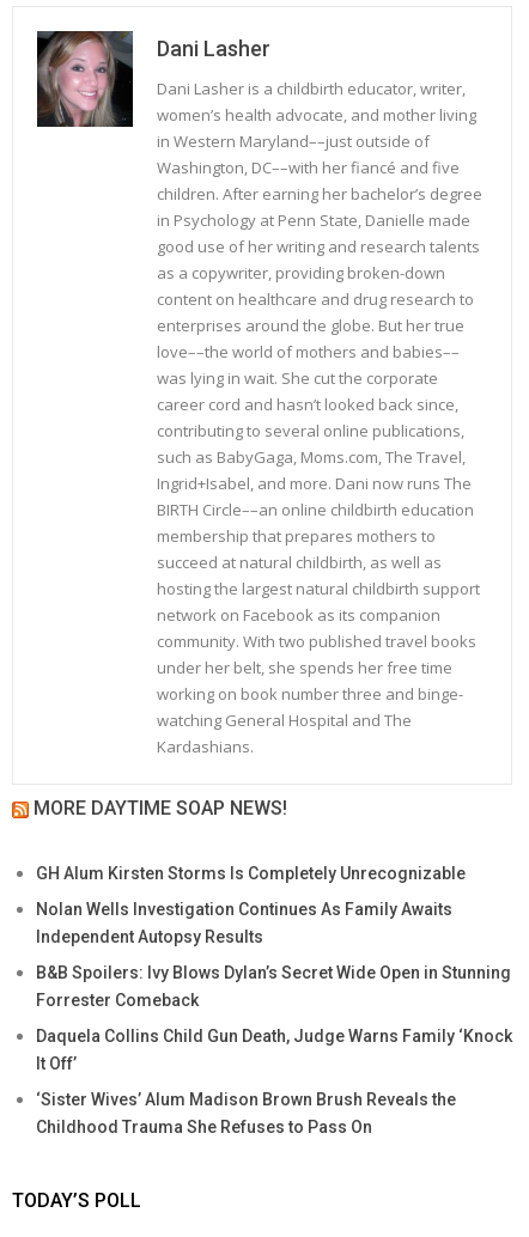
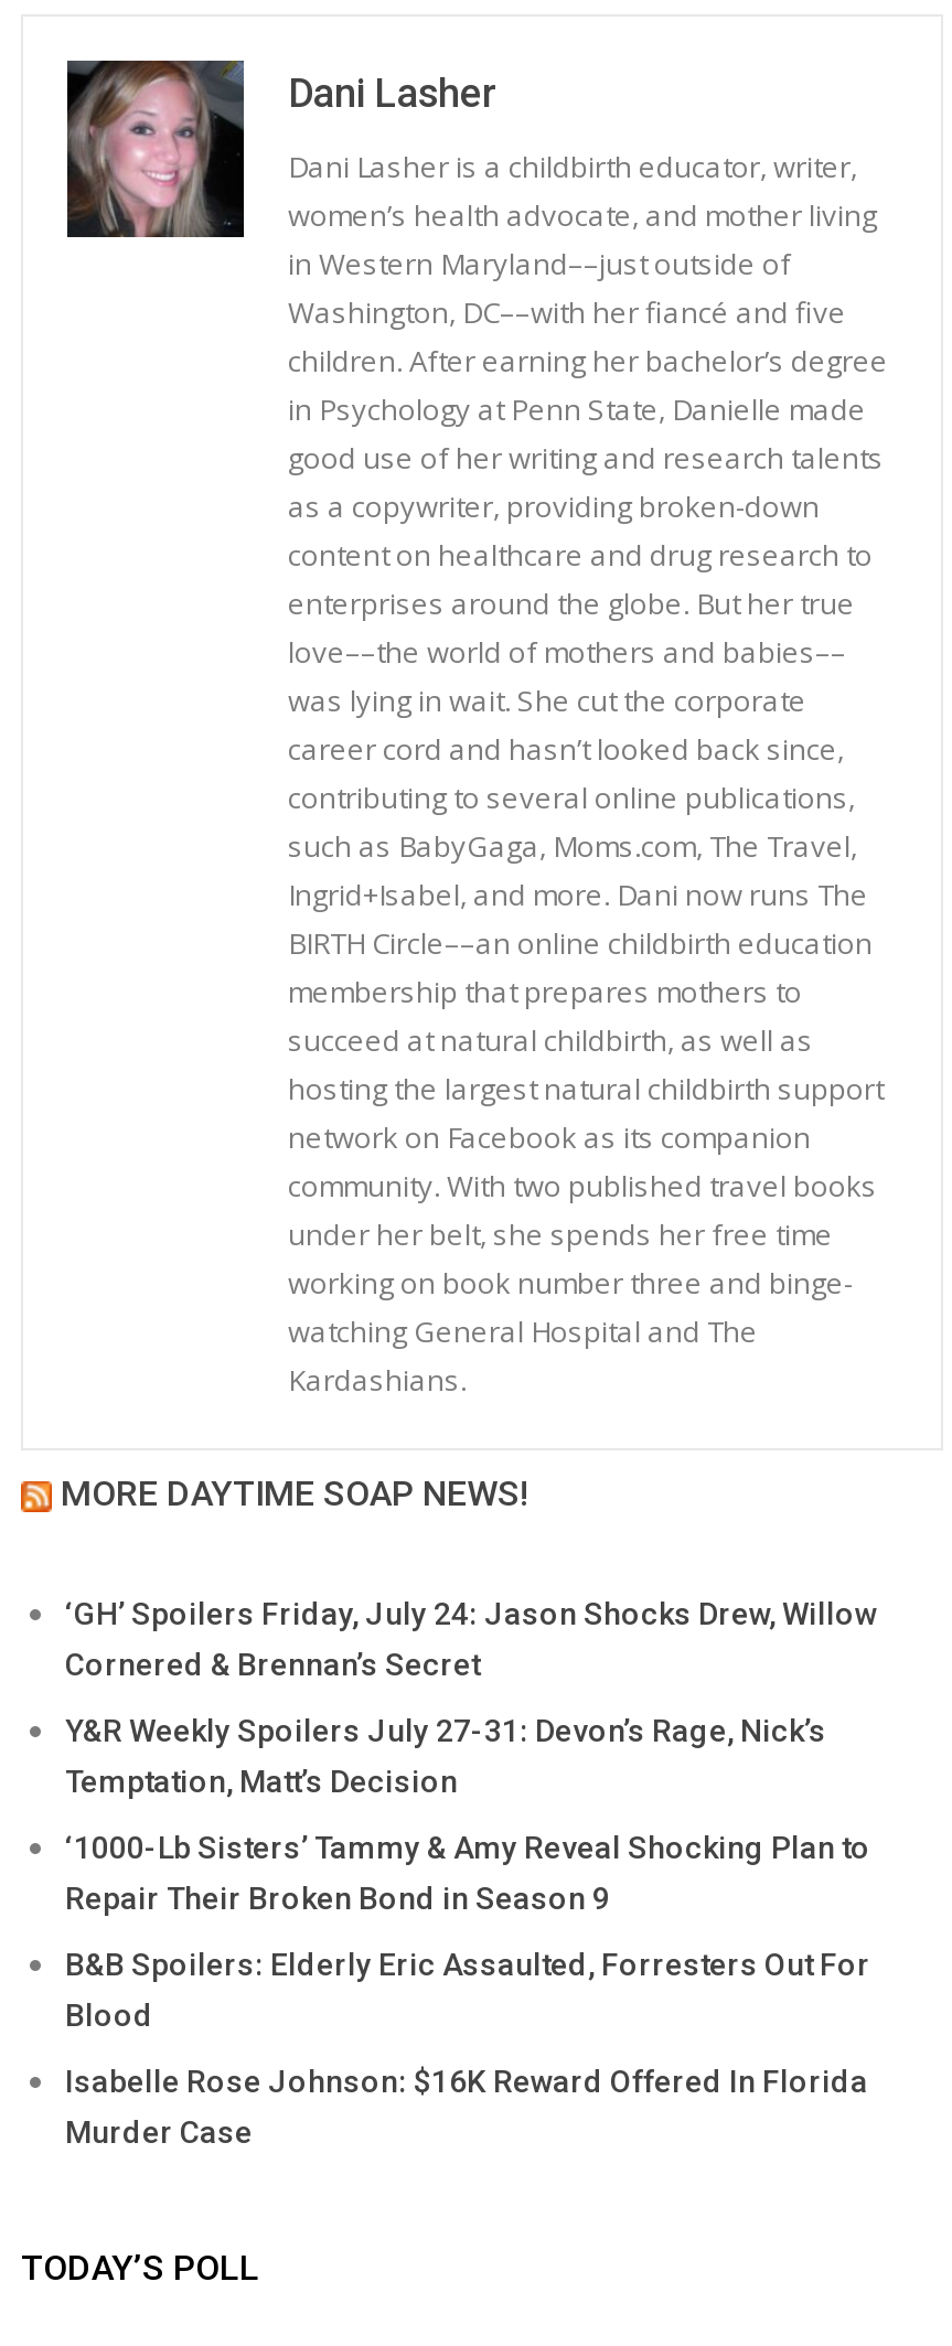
- GH Alum Kirsten Storms Is Completely Unrecognizable
+ ‘GH’ Spoilers Friday, July 24: Jason Shocks Drew, Willow
+ Cornered & Brennan’s Secret

- Nolan Wells Investigation Continues As Family Awaits
- Independent Autopsy Results
+ Y&R Weekly Spoilers July 27-31: Devon’s Rage, Nick’s
+ Temptation, Matt’s Decision

- B&B Spoilers: Ivy Blows Dylan’s Secret Wide Open in Stunning
- Forrester Comeback
+ ‘1000-Lb Sisters’ Tammy & Amy Reveal Shocking Plan to
+ Repair Their Broken Bond in Season 9

- Daquela Collins Child Gun Death, Judge Warns Family ‘Knock
- It Off’
+ B&B Spoilers: Elderly Eric Assaulted, Forresters Out For
+ Blood

- ‘Sister Wives’ Alum Madison Brown Brush Reveals the
- Childhood Trauma She Refuses to Pass On
+ Isabelle Rose Johnson: $16K Reward Offered In Florida
+ Murder Case
